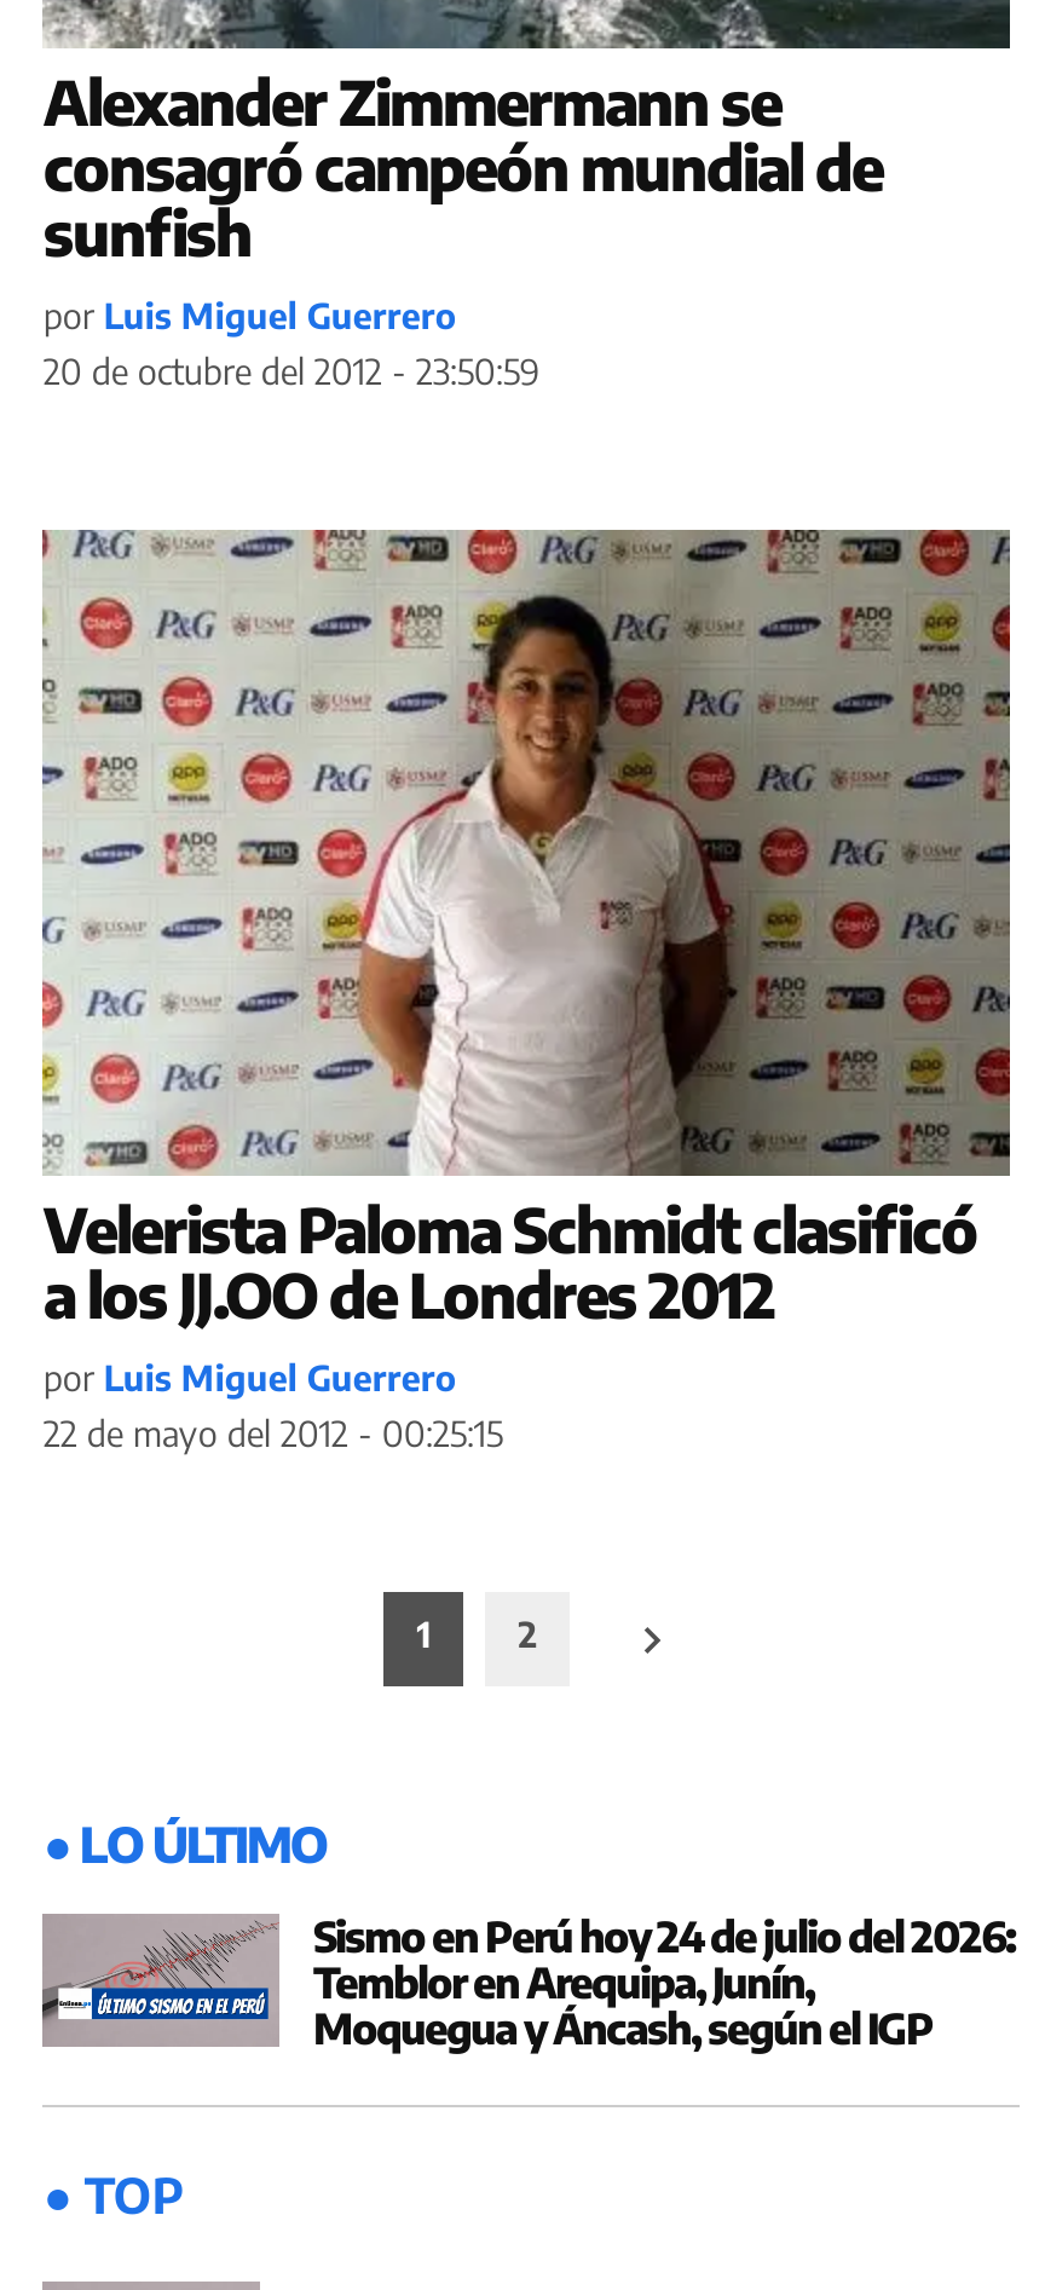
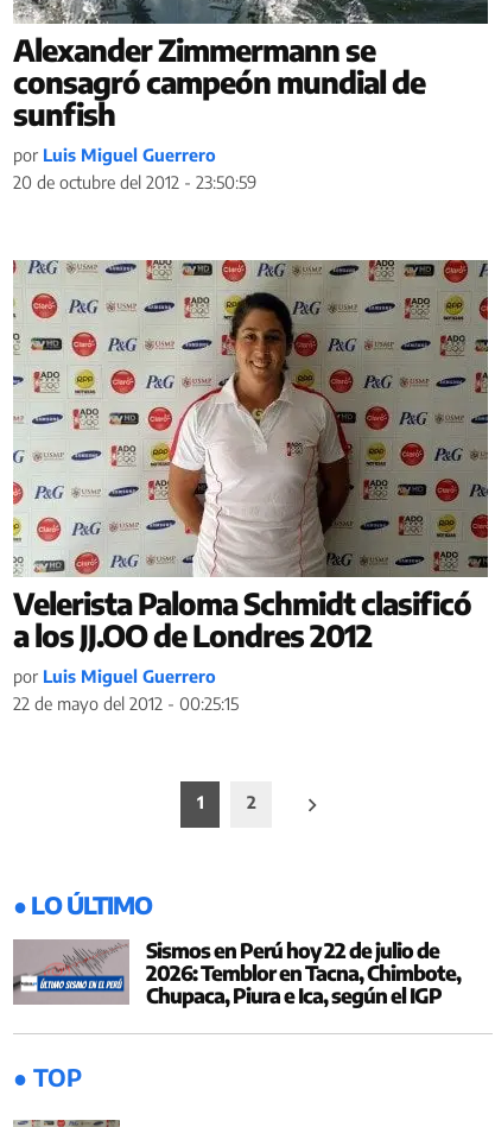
- Sismo en Perú hoy 24 de julio del 2026:
- Temblor en Arequipa, Junín,
- Moquegua y Áncash, según el IGP
+ Sismos en Perú hoy 22 de julio de
+ 2026: Temblor en Tacna, Chimbote,
+ Chupaca, Piura e Ica, según el IGP
